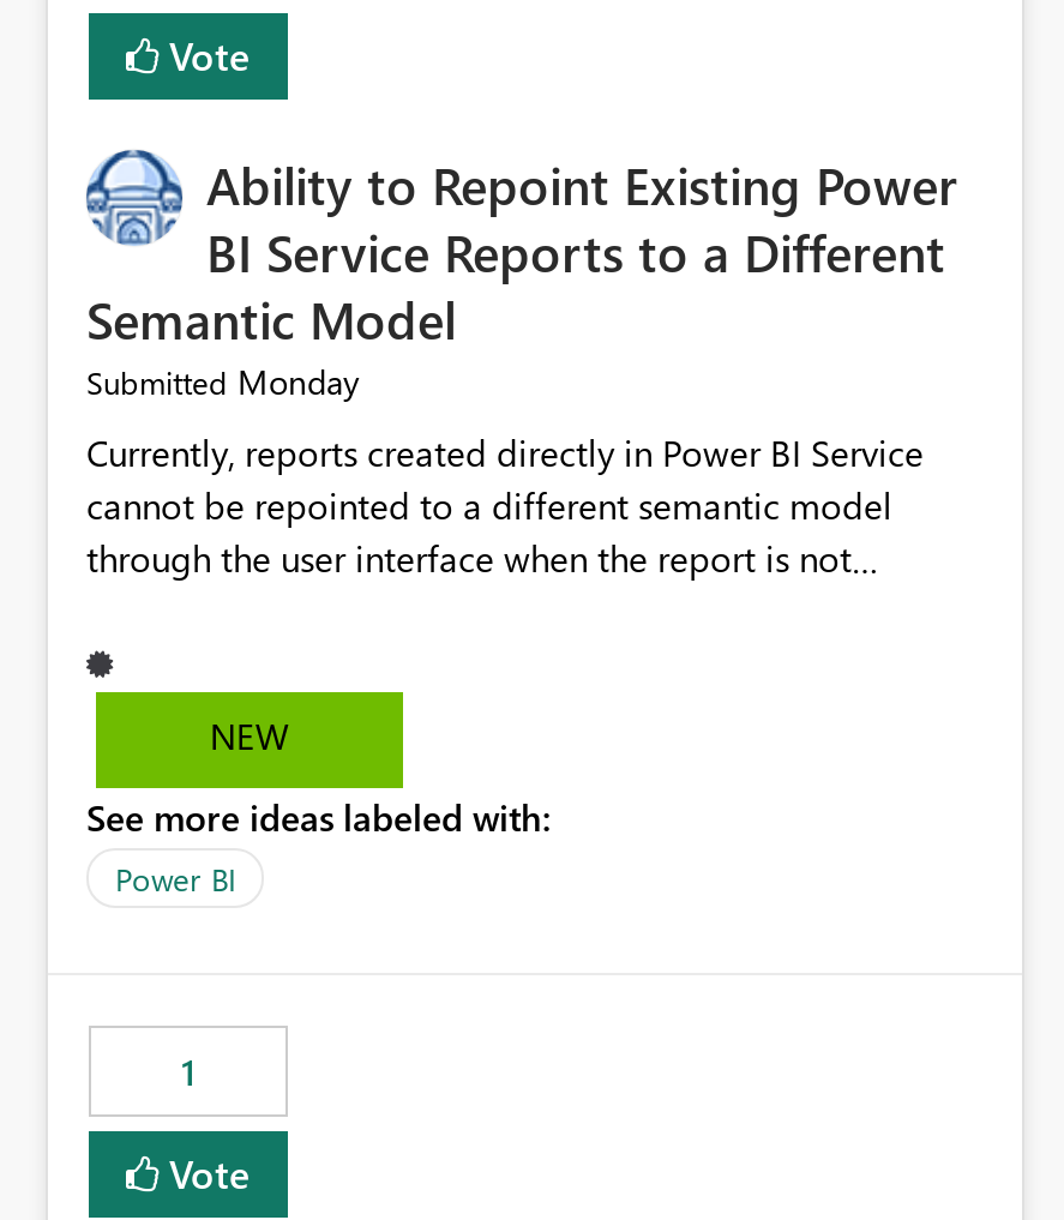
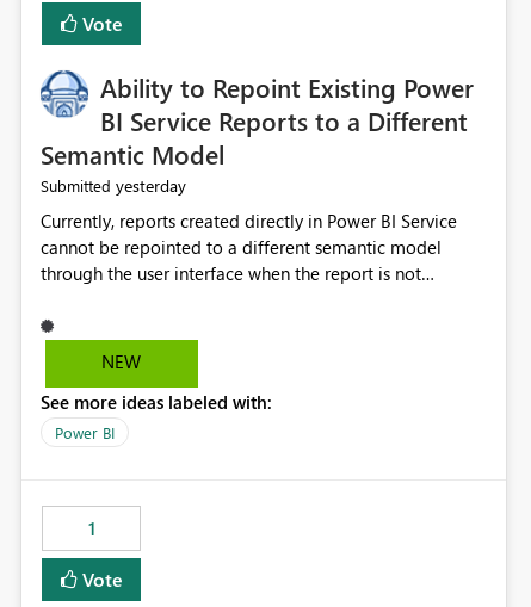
- Submitted Monday
+ Submitted yesterday
